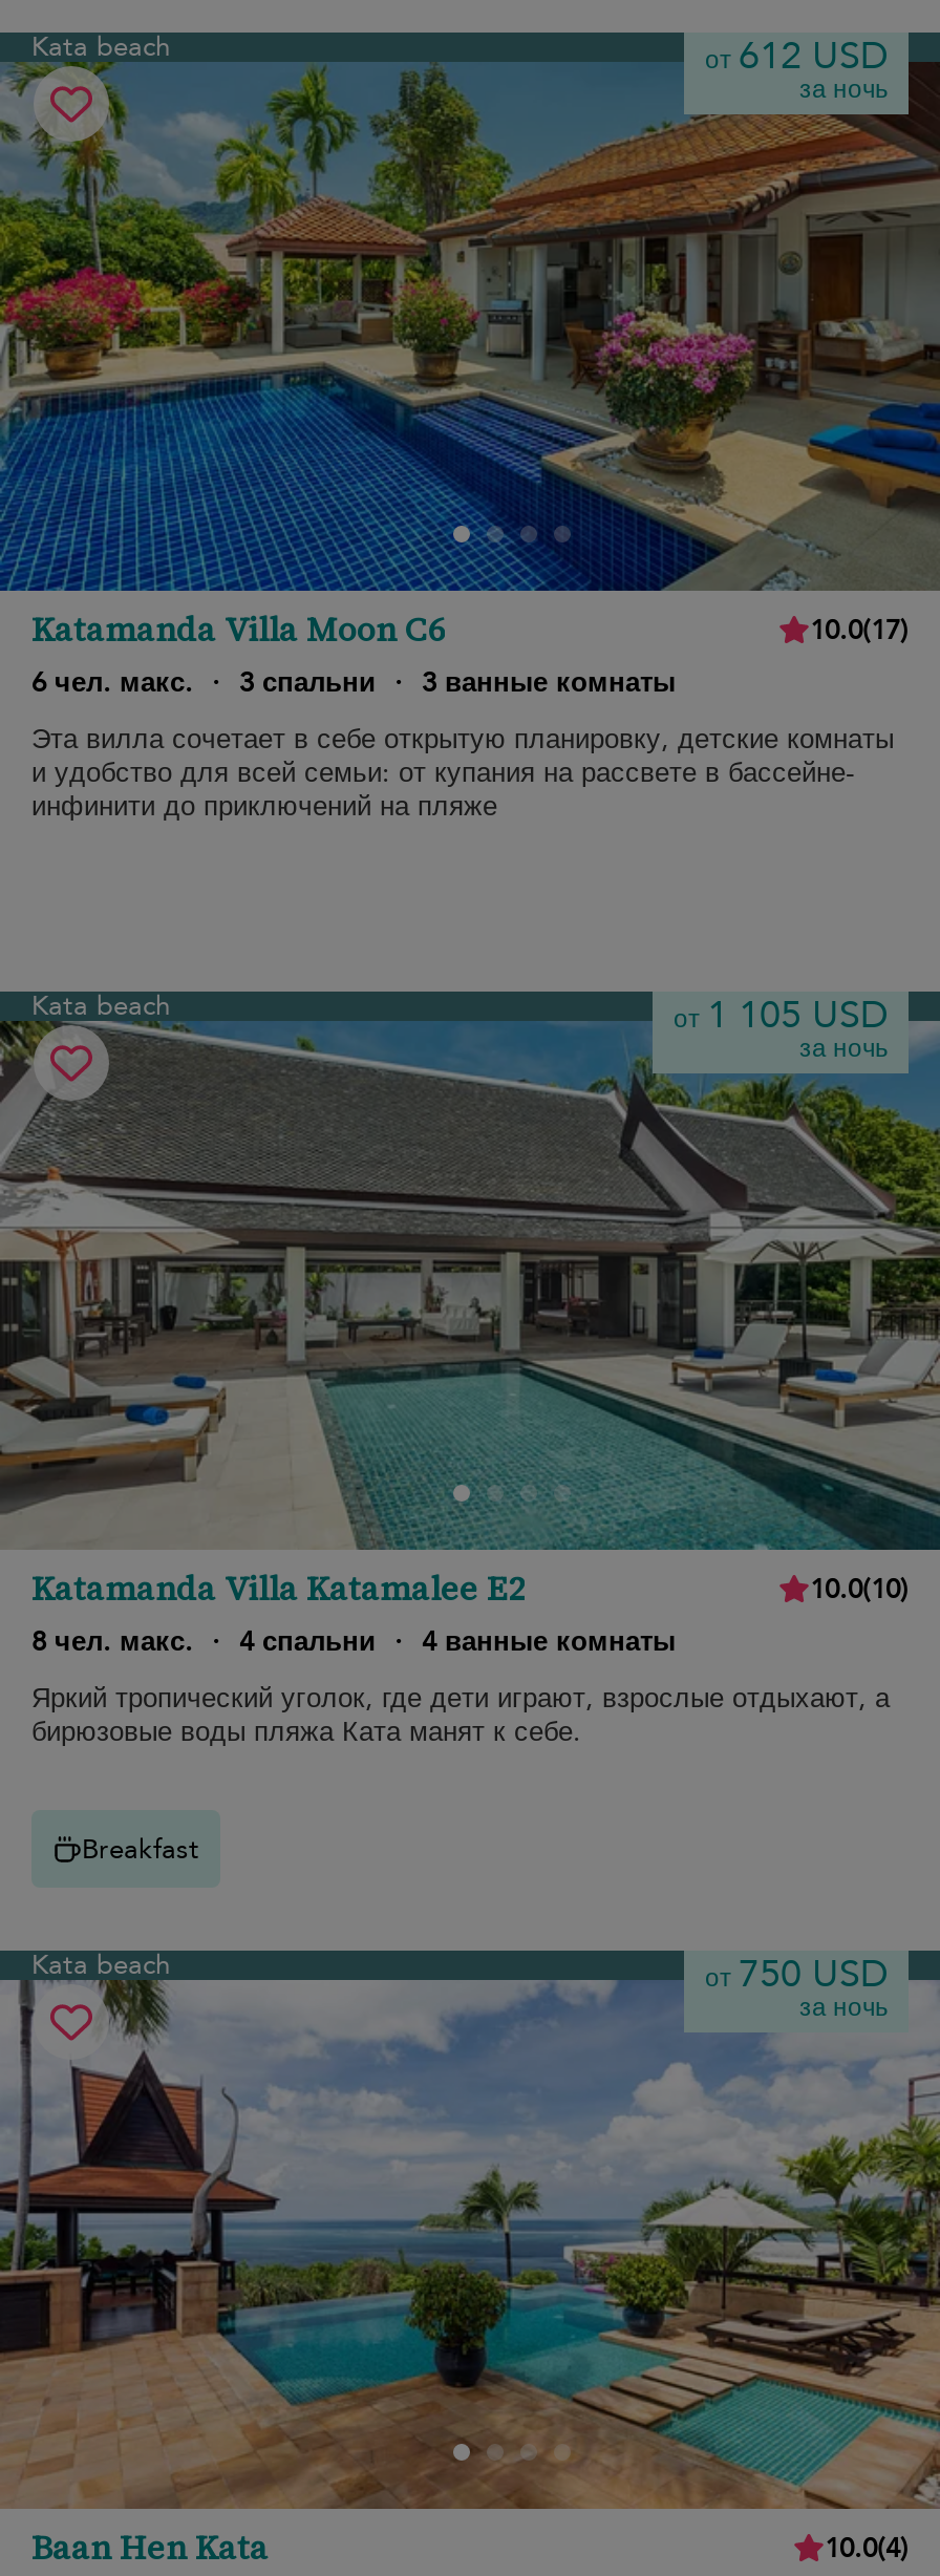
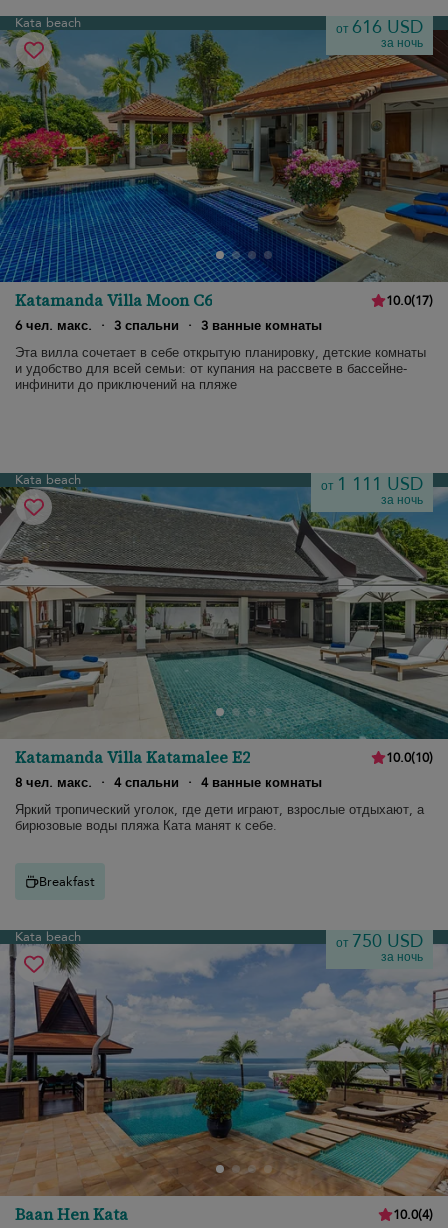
- от612 USD
+ от616 USD

- от 1 105 USD
+ от 1 111 USD
